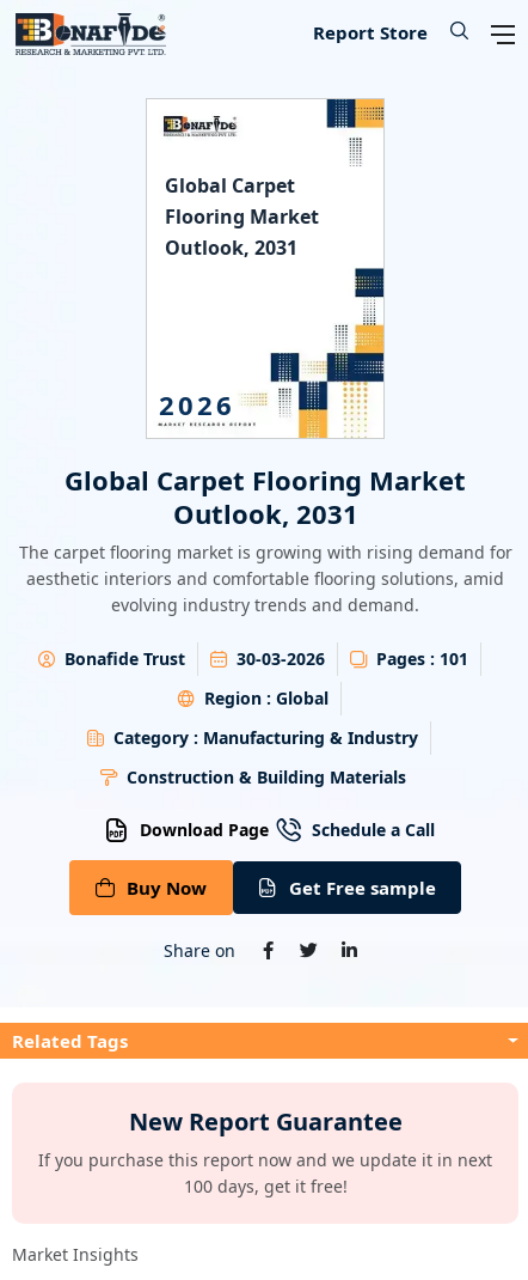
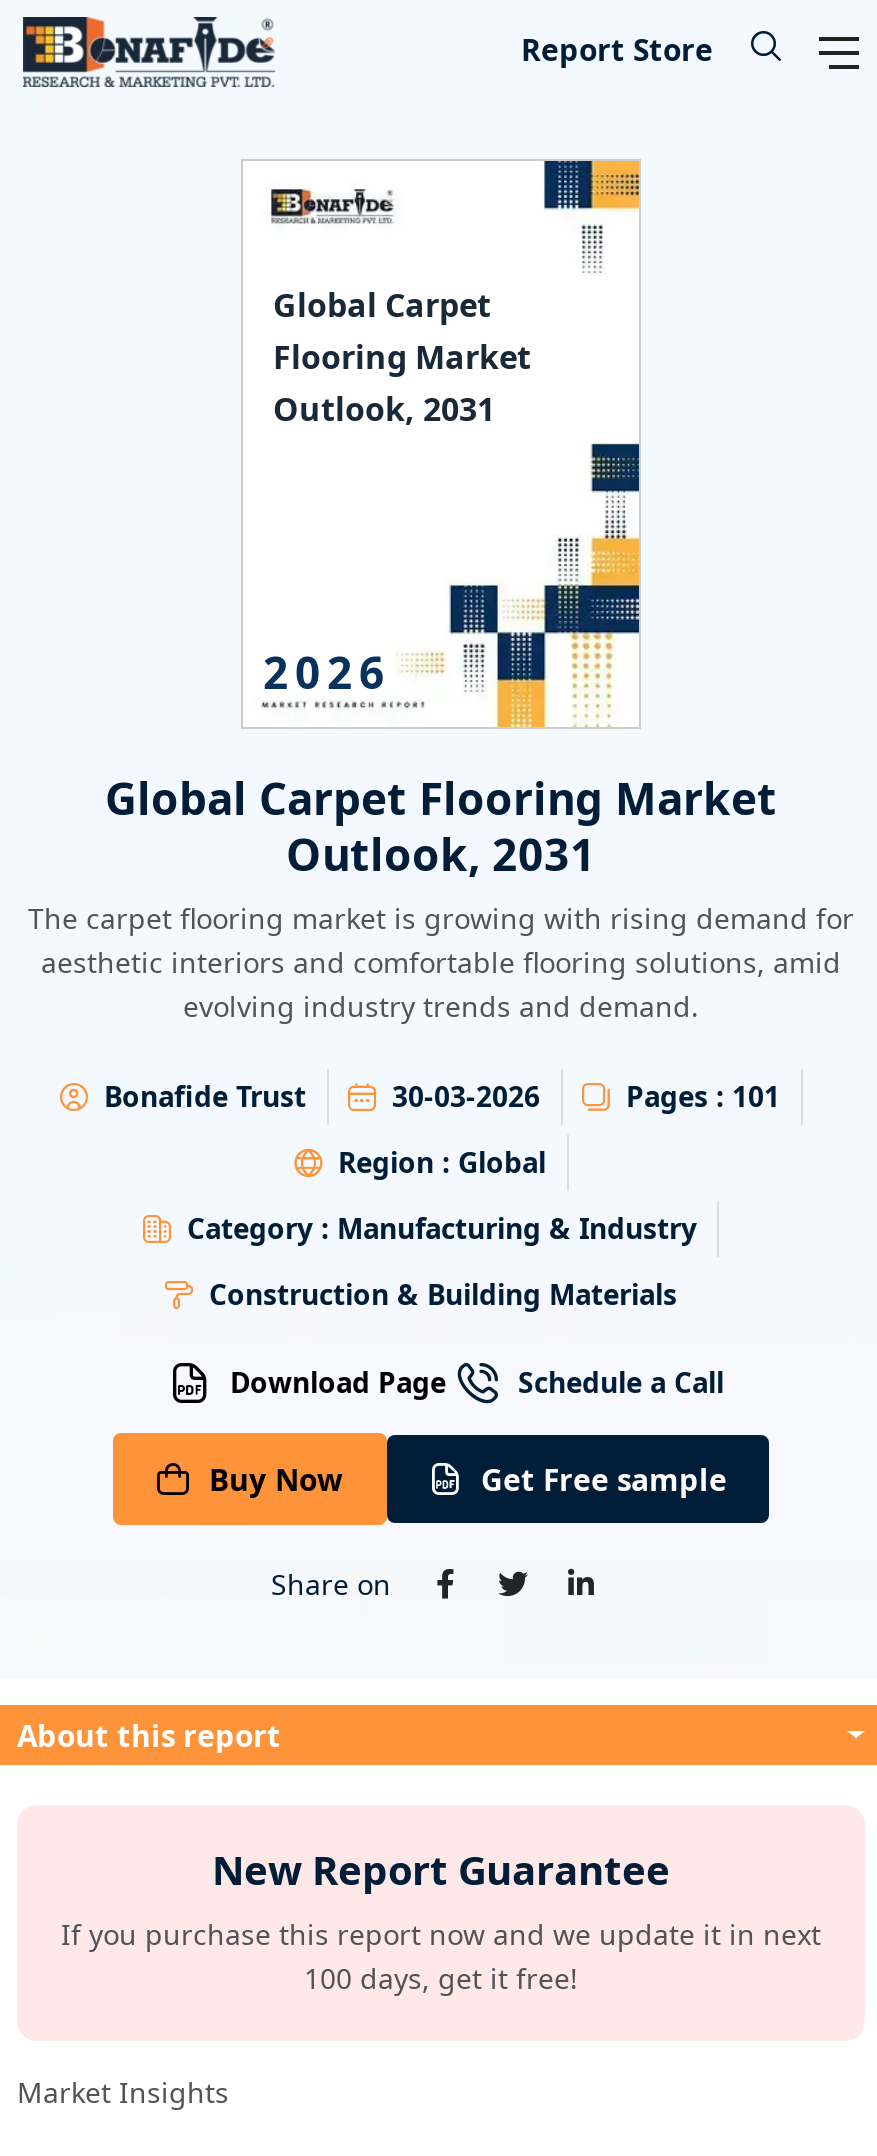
- Related Tags
+ About this report
